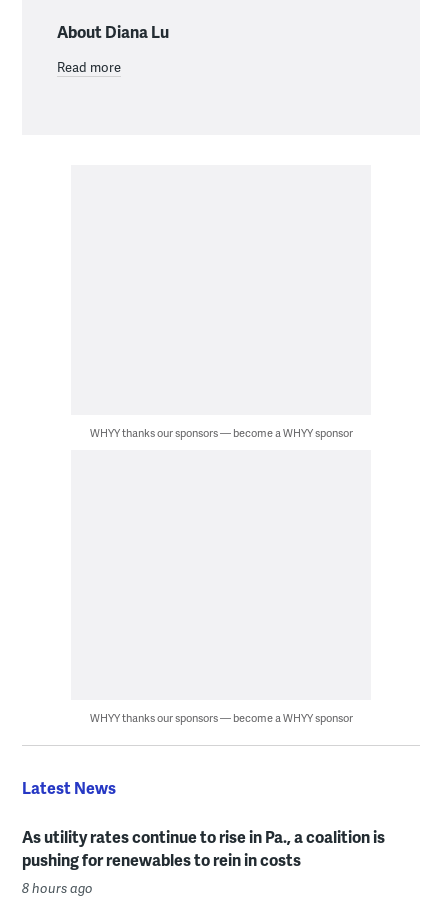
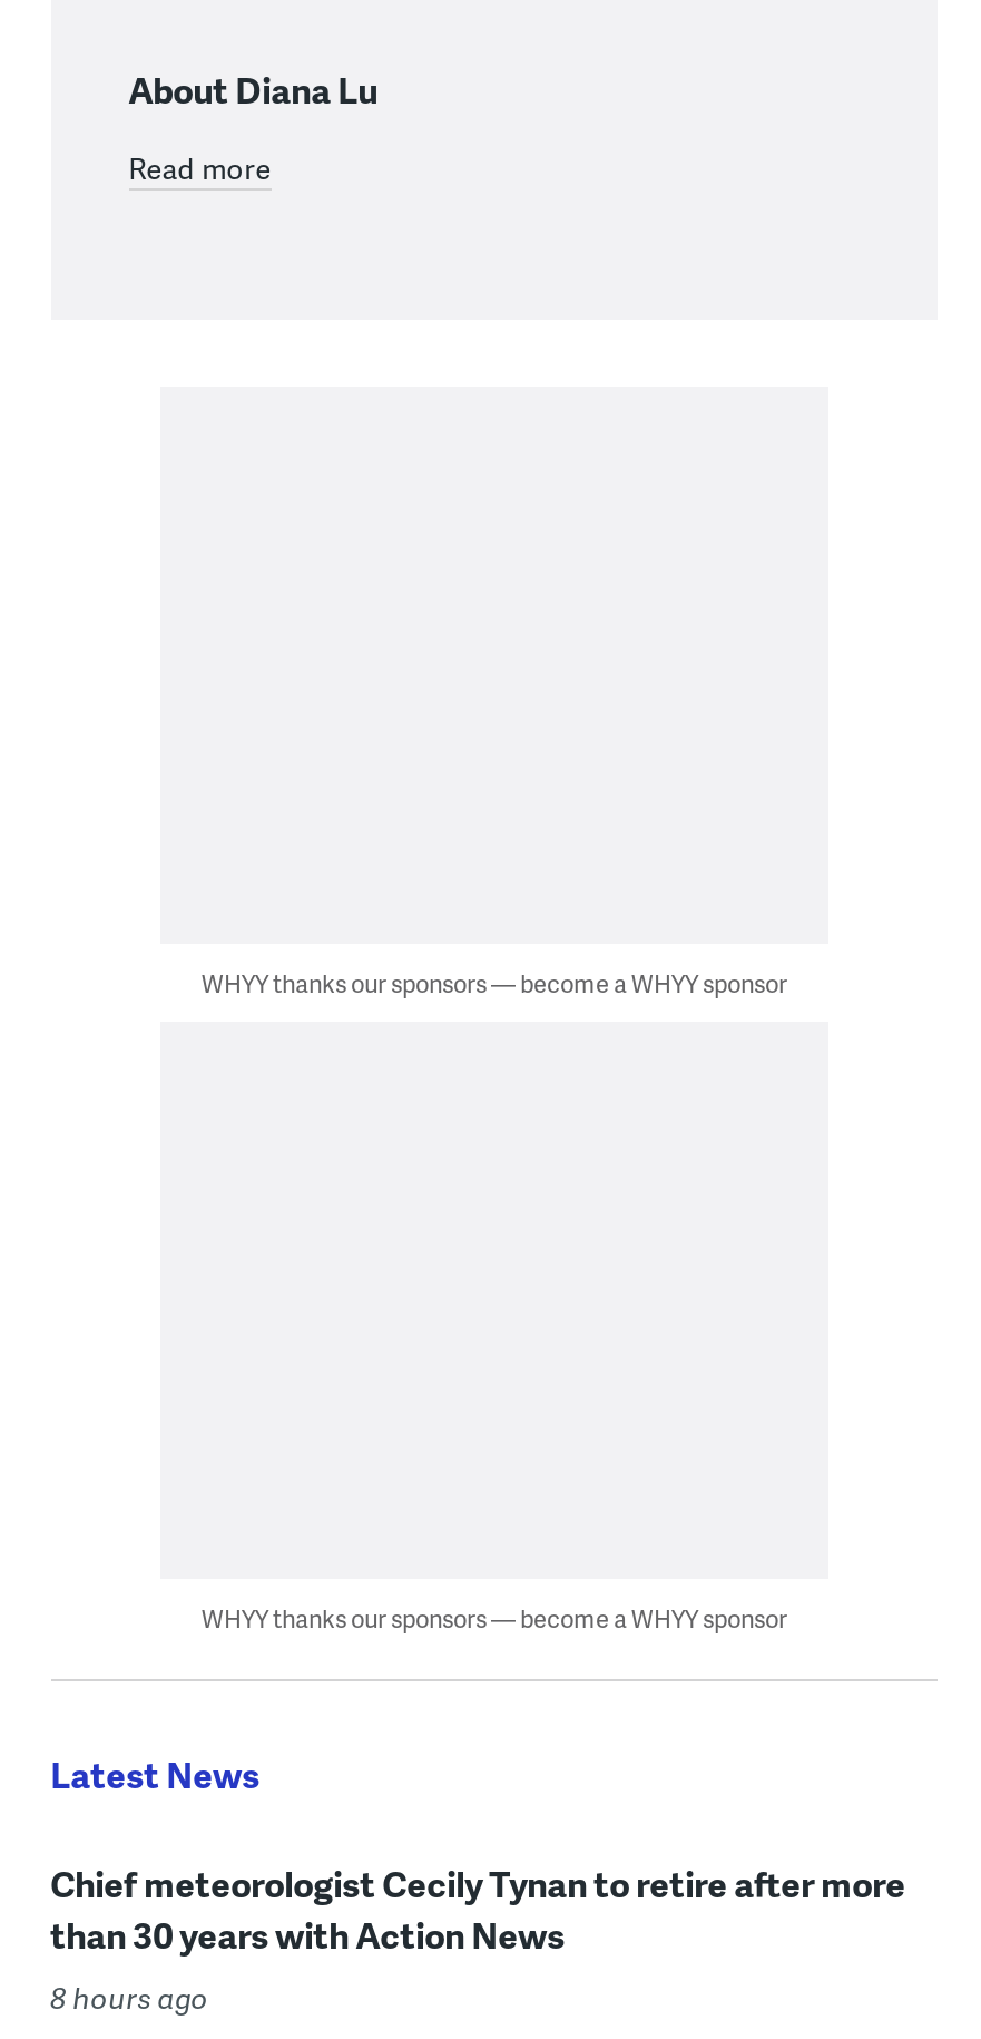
- As utility rates continue to rise in Pa., a coalition is
- pushing for renewables to rein in costs
+ Chief meteorologist Cecily Tynan to retire after more
+ than 30 years with Action News
